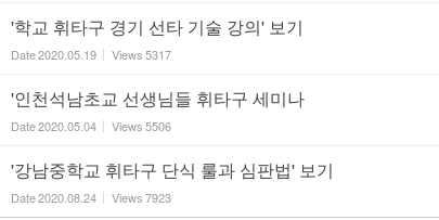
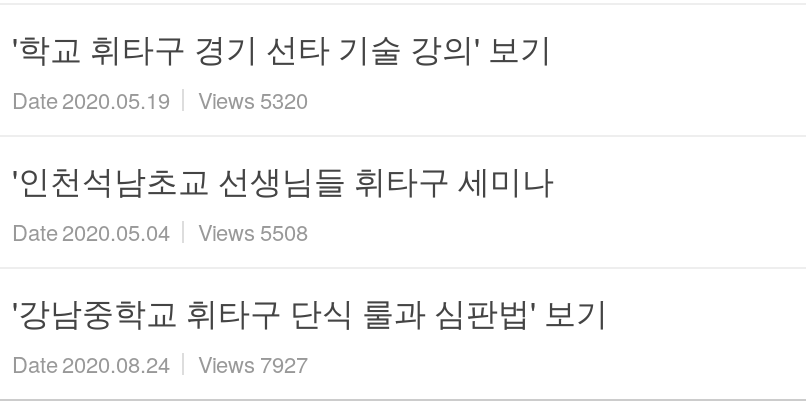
- Date 2020.05.19 Views 5317
+ Date 2020.05.19 Views 5320

- Date 2020.05.04 Views 5506
+ Date 2020.05.04 Views 5508

- Date 2020.08.24 Views 7923
+ Date 2020.08.24 Views 7927
